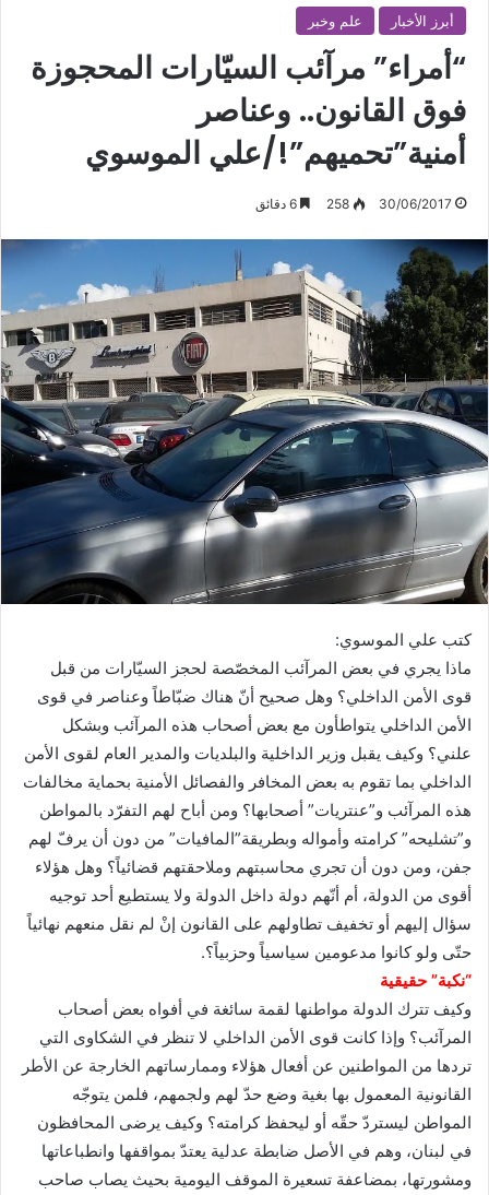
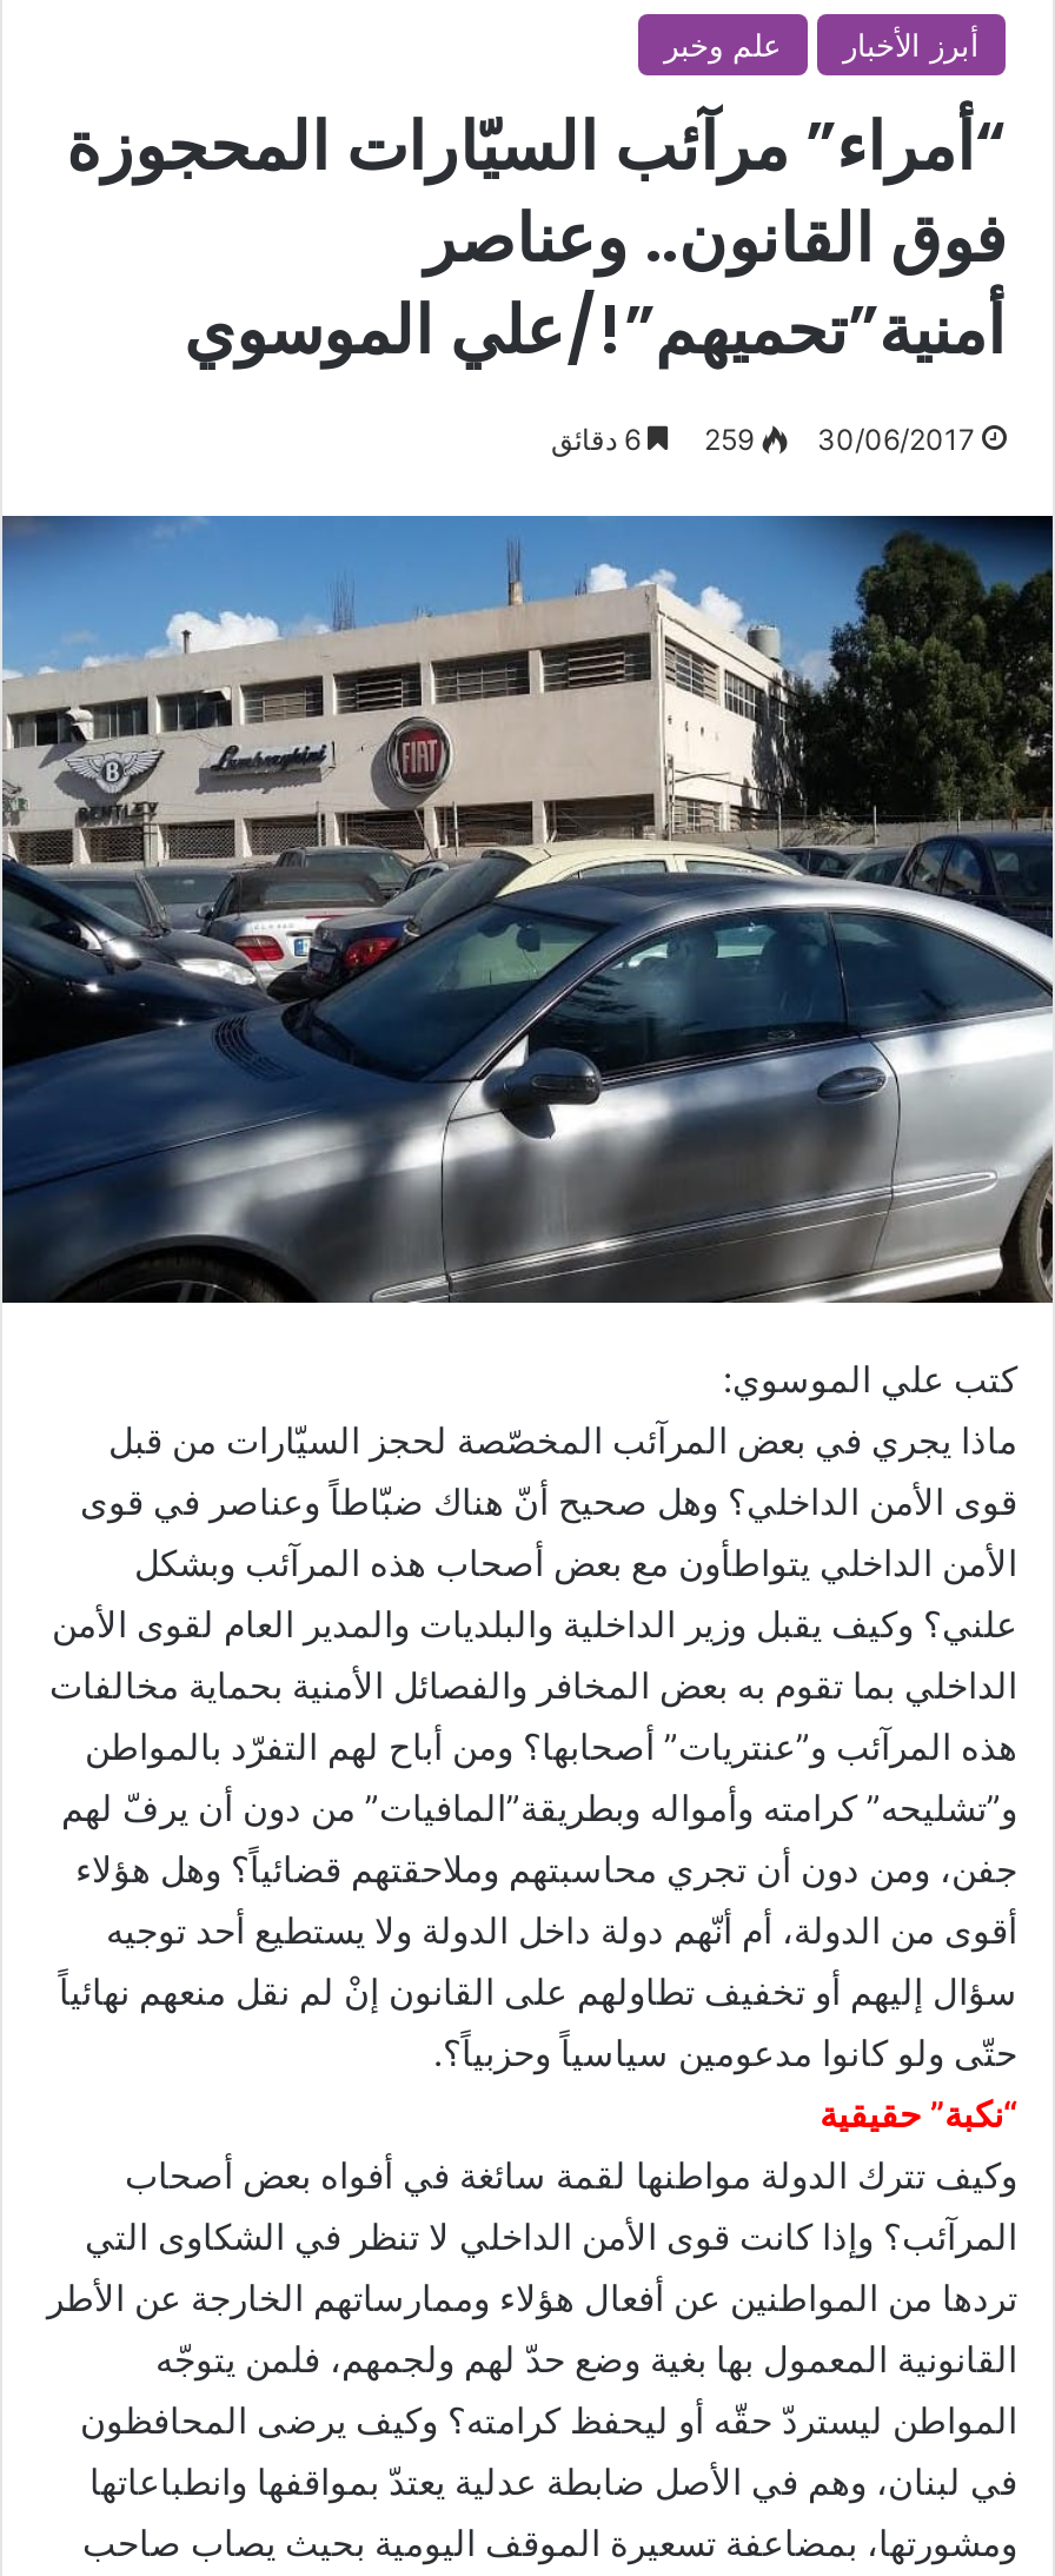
- 258
+ 259
